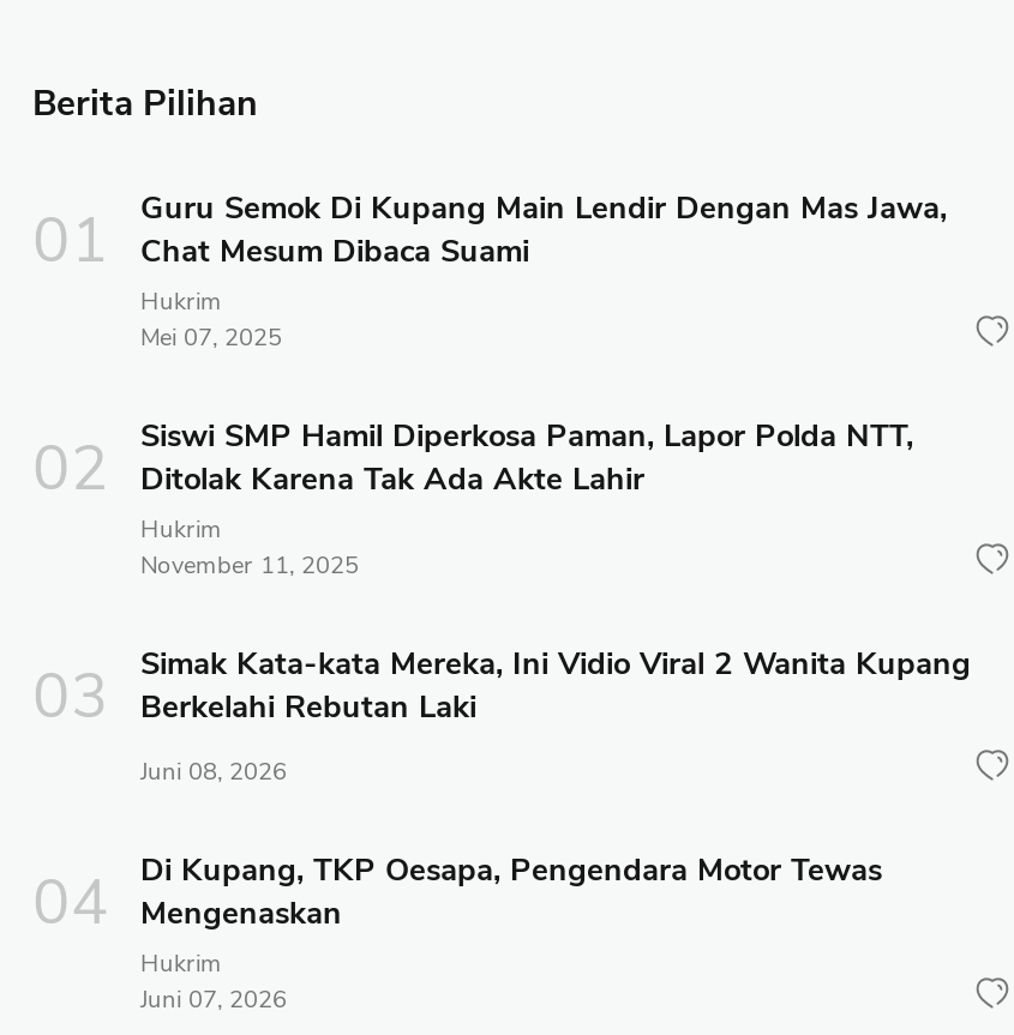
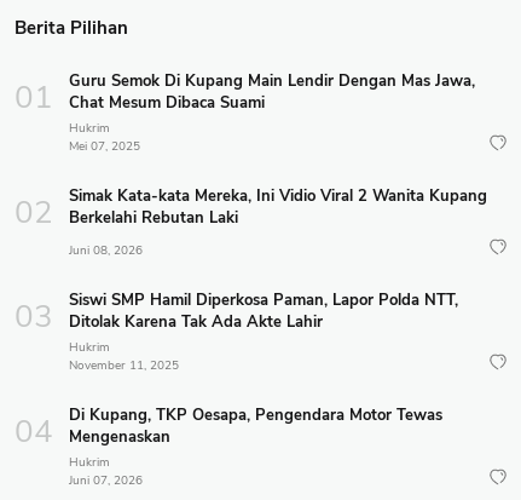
moved down: Siswi SMP Hamil Diperkosa Paman, Lapor Polda NTT, | Ditolak Karena Tak Ada Akte Lahir | Hukrim | November 11, 2025

moved up: Simak Kata-kata Mereka, Ini Vidio Viral 2 Wanita Kupang | Berkelahi Rebutan Laki | Juni 08, 2026
